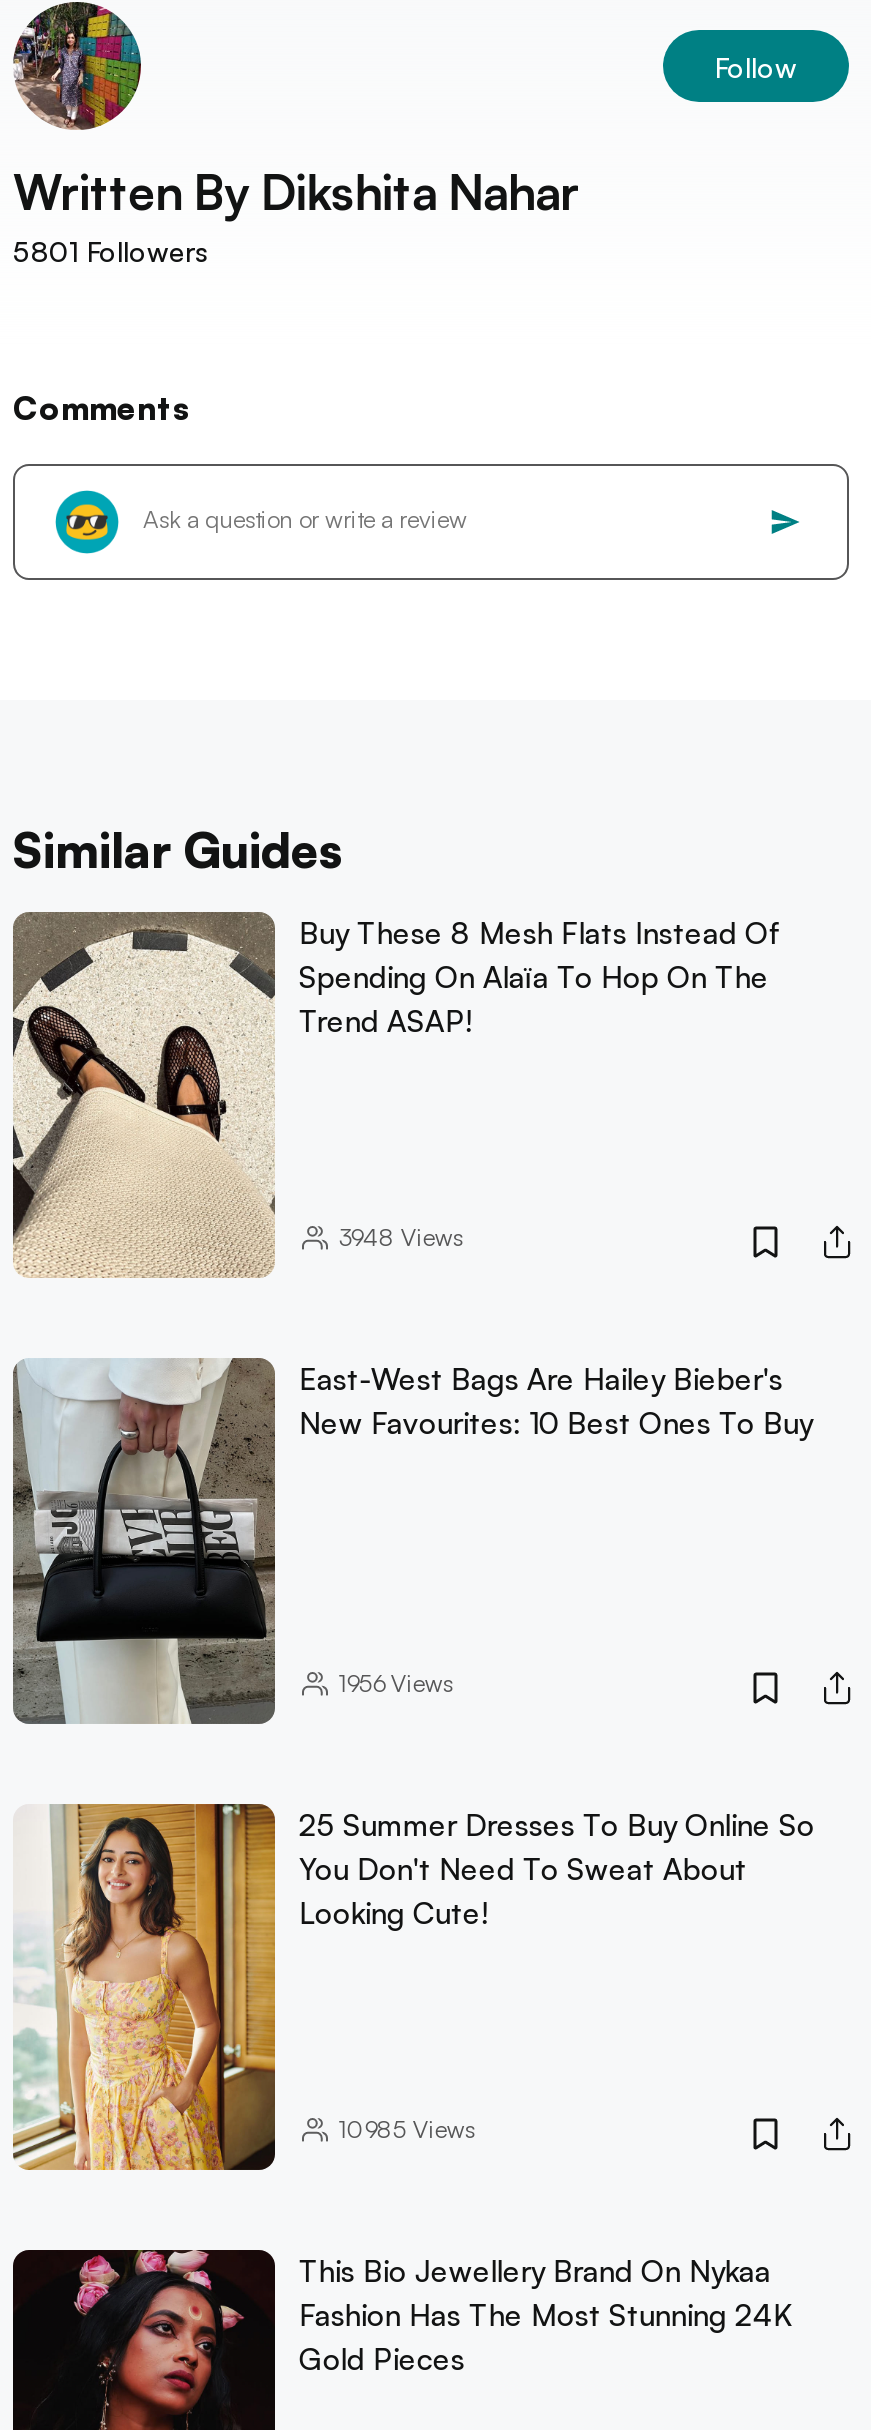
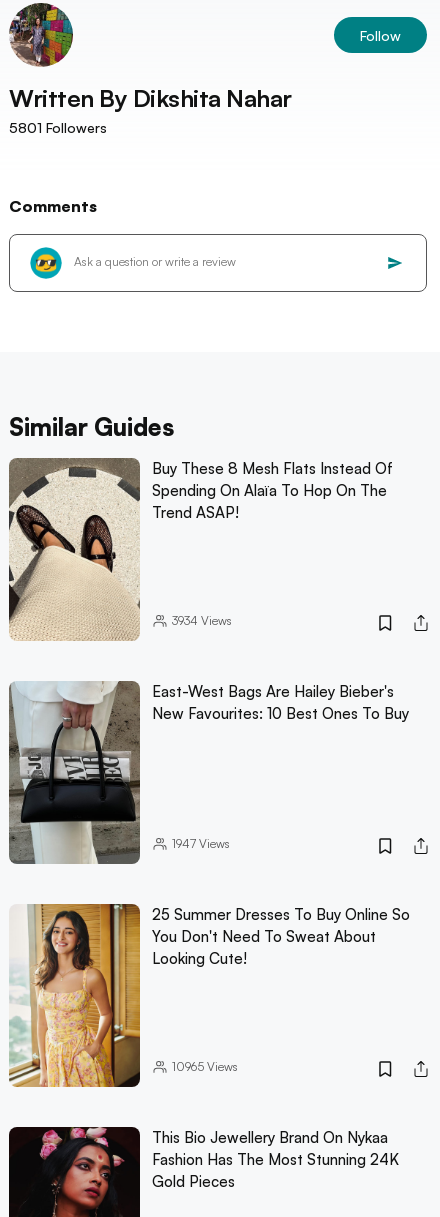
- 3948 Views
+ 3934 Views

- 1956Views
+ 1947Views

- 10985 Views
+ 10965 Views
